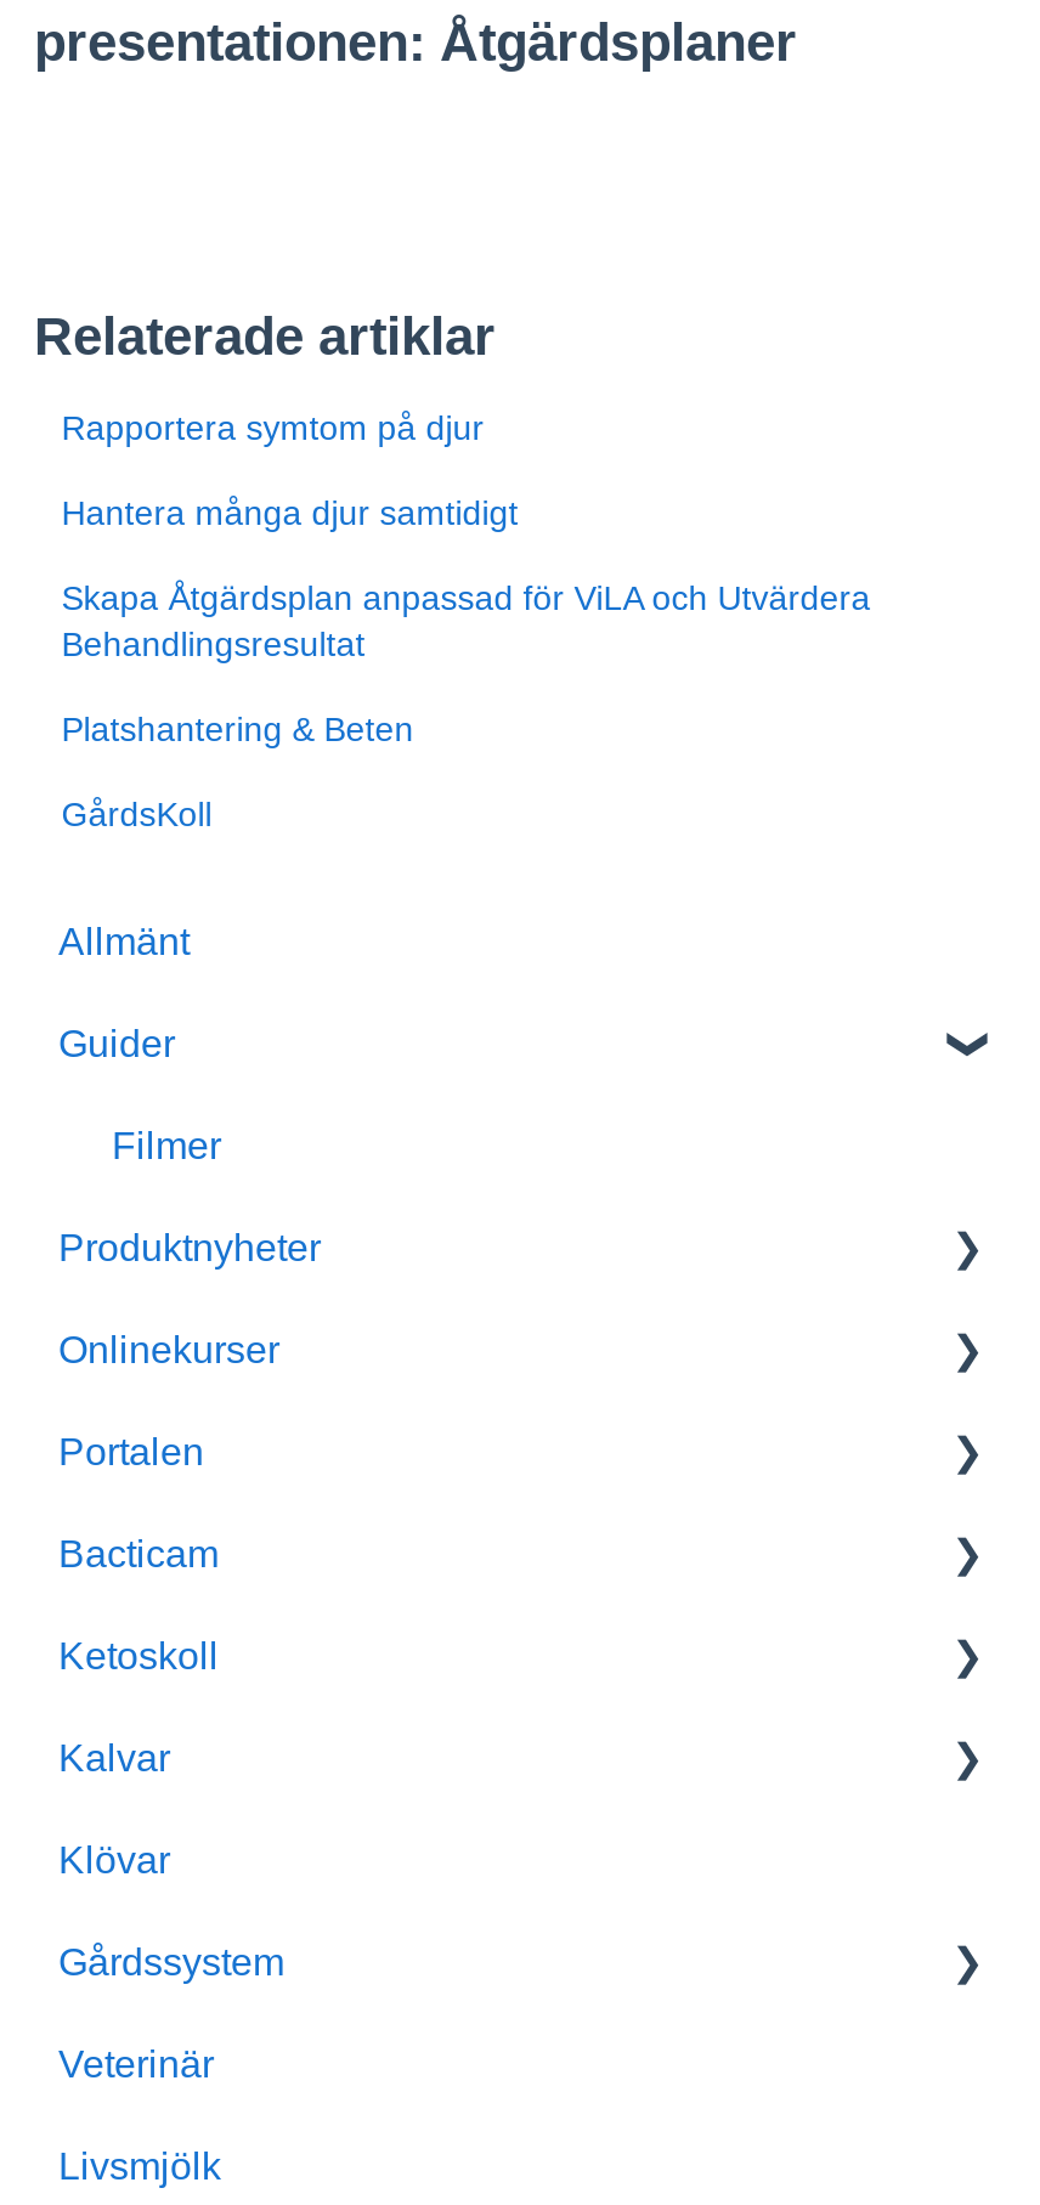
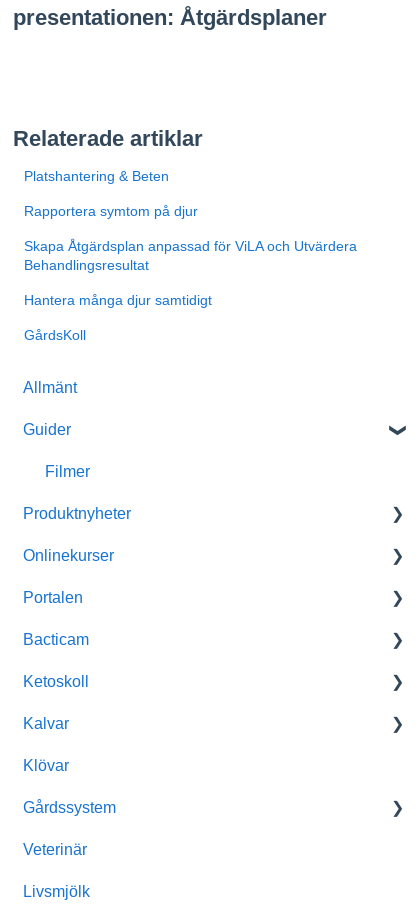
moved down: Rapportera symtom på djur

moved down: Hantera många djur samtidigt

moved up: Platshantering & Beten
